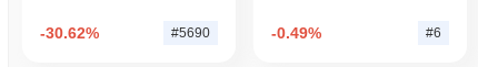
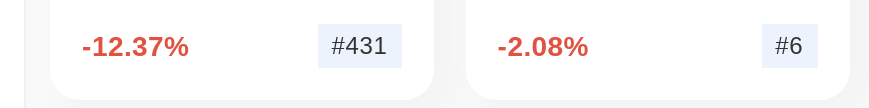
- -30.62%
- #5690
+ -12.37%
+ #431

- -0.49%
+ -2.08%
